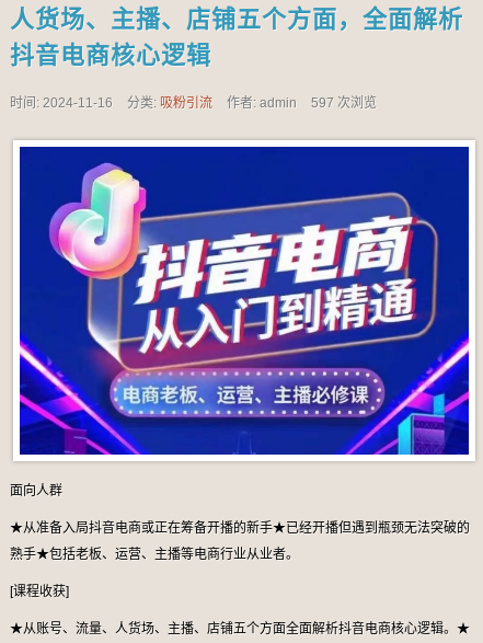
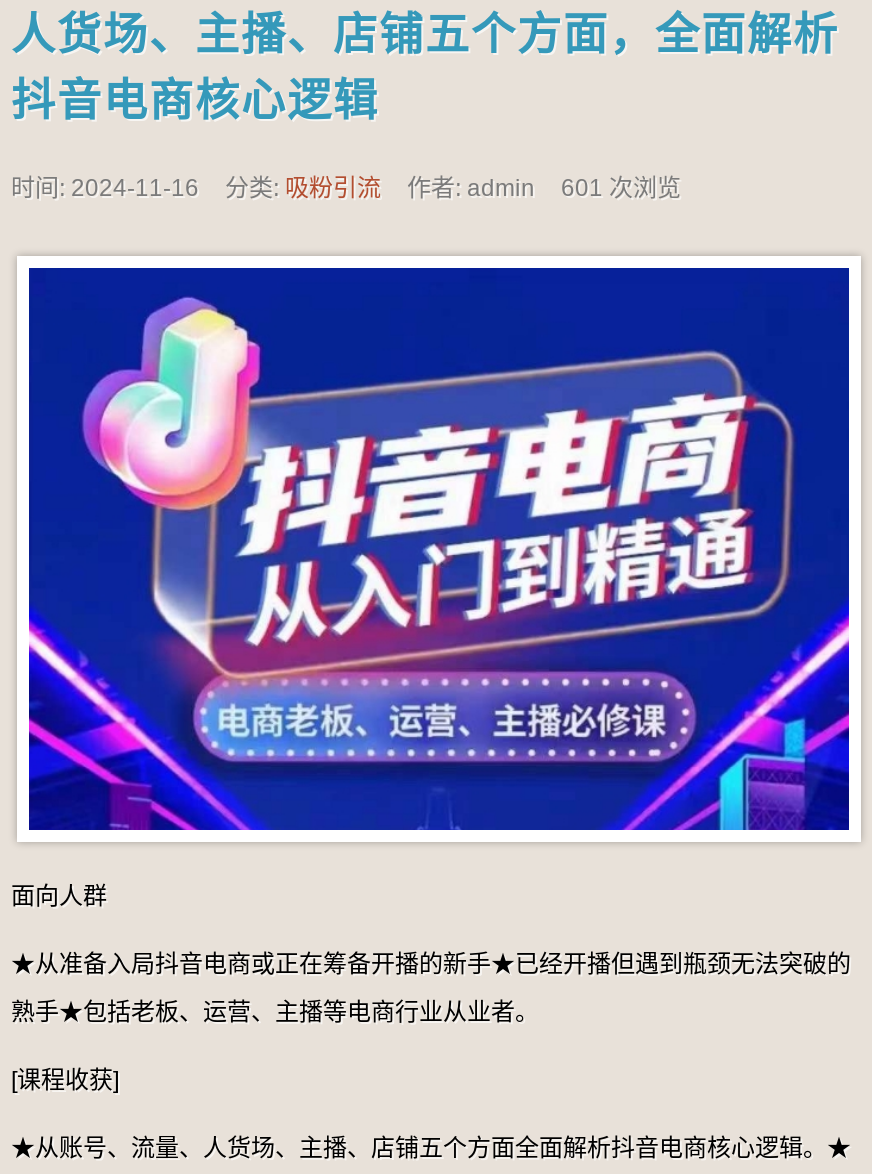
- 时间: 2024-11-16 分类:吸粉引流 作者: admin 597 次浏览
+ 时间: 2024-11-16 分类:吸粉引流 作者: admin 601 次浏览
